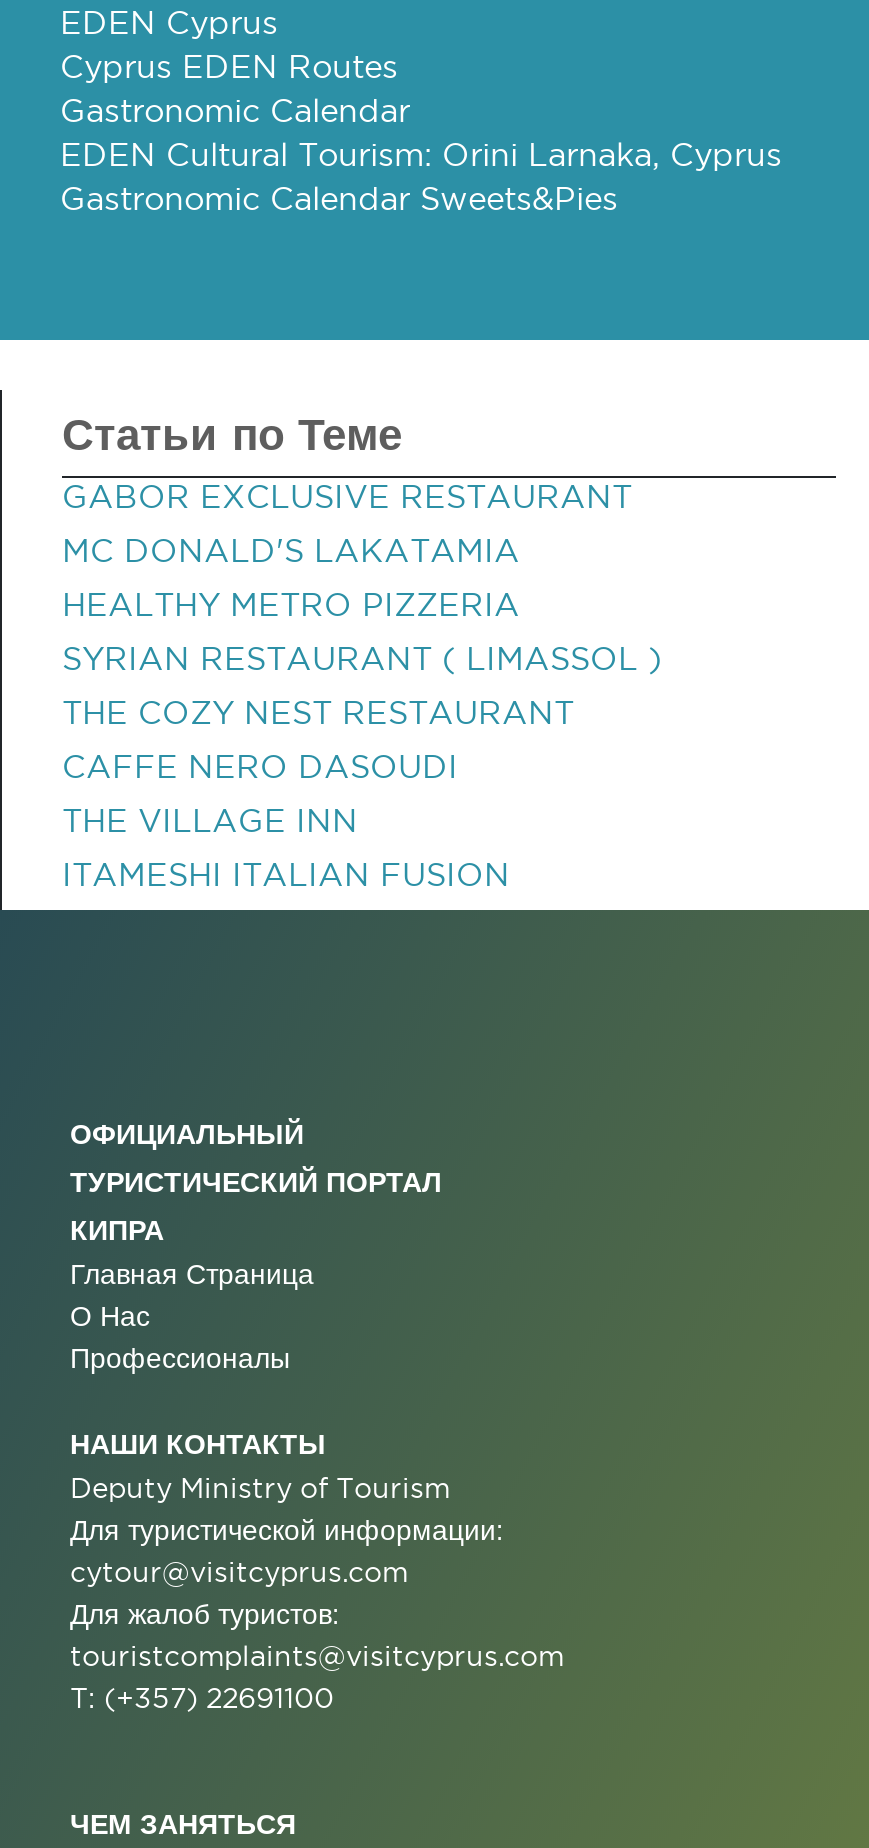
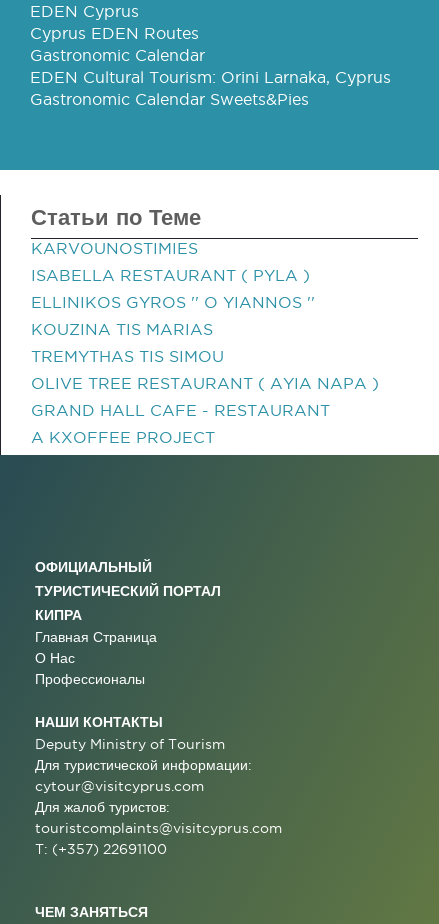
- GABOR EXCLUSIVE RESTAURANT
+ KARVOUNOSTIMIES

- MC DONALD'S LAKATAMIA
+ ISABELLA RESTAURANT ( PYLA )

- HEALTHY METRO PIZZERIA
+ ELLINIKOS GYROS '' O YIANNOS ''

- SYRIAN RESTAURANT ( LIMASSOL )
+ KOUZINA TIS MARIAS

- THE COZY NEST RESTAURANT
+ TREMYTHAS TIS SIMOU

- CAFFE NERO DASOUDI
+ OLIVE TREE RESTAURANT ( AYIA NAPA )

- THE VILLAGE INN
+ GRAND HALL CAFE - RESTAURANT

- ITAMESHI ITALIAN FUSION
+ A KXOFFEE PROJECT
